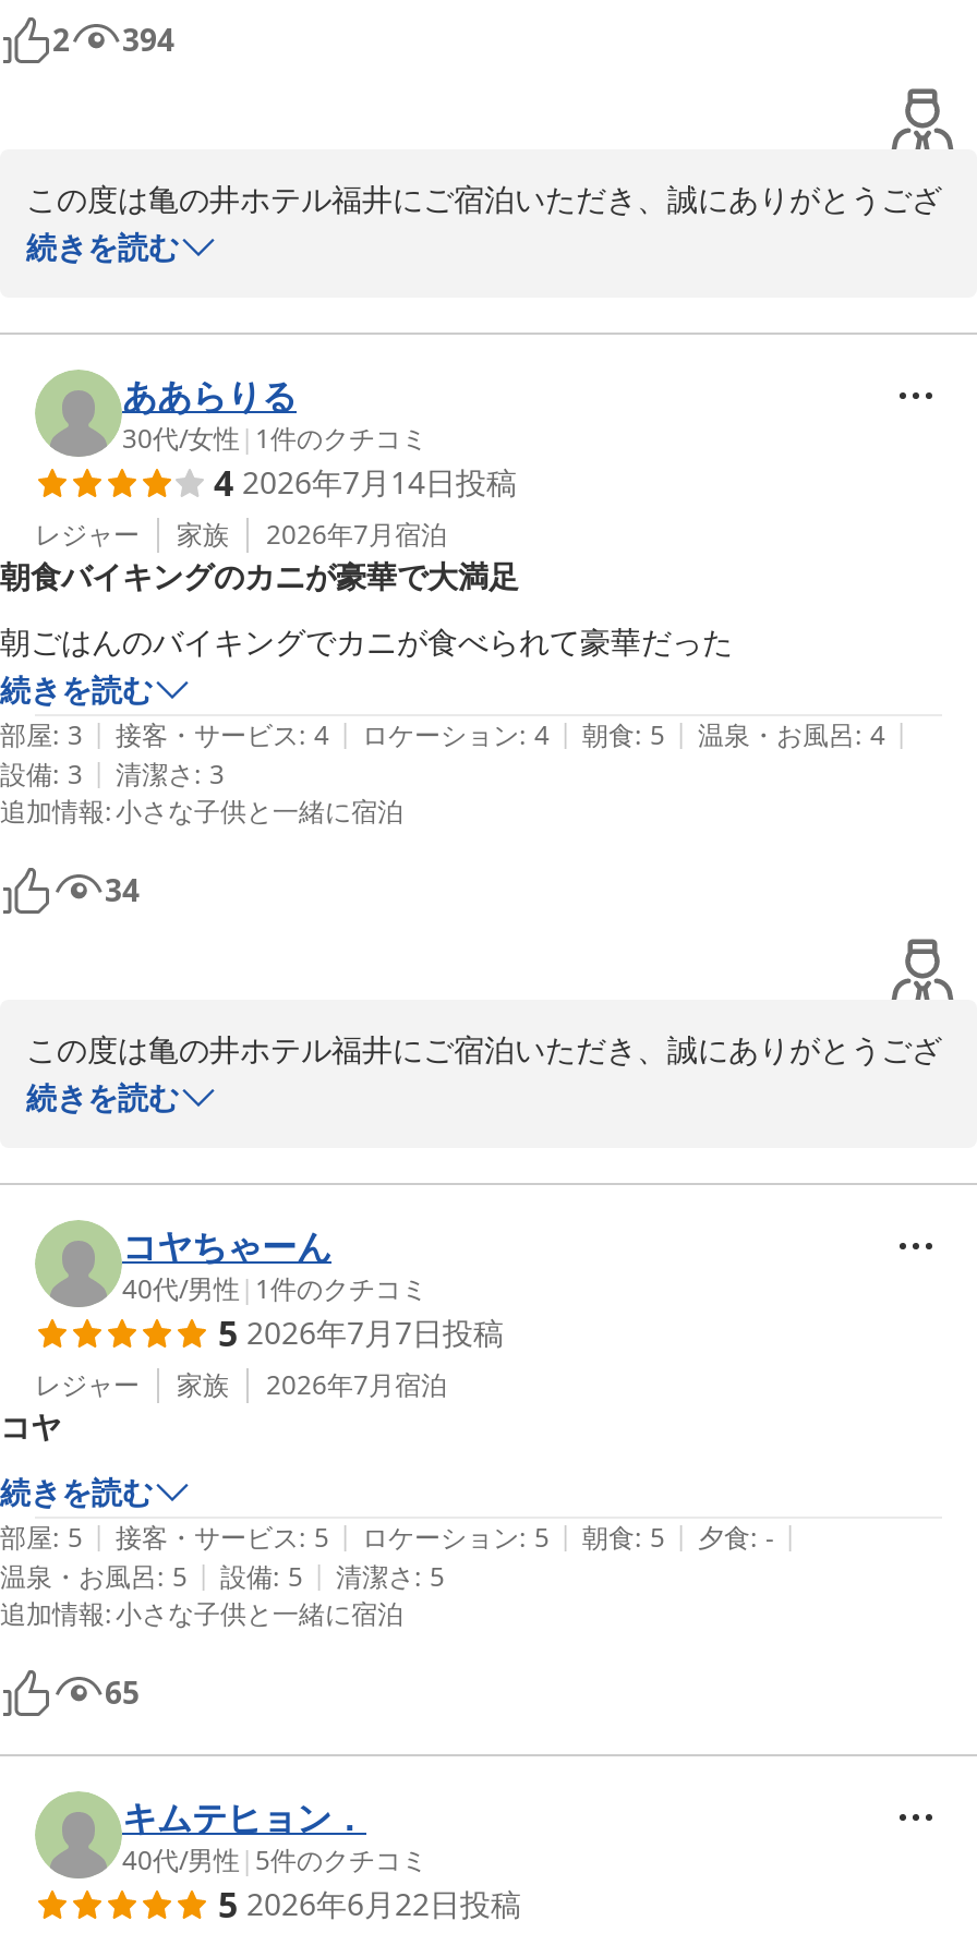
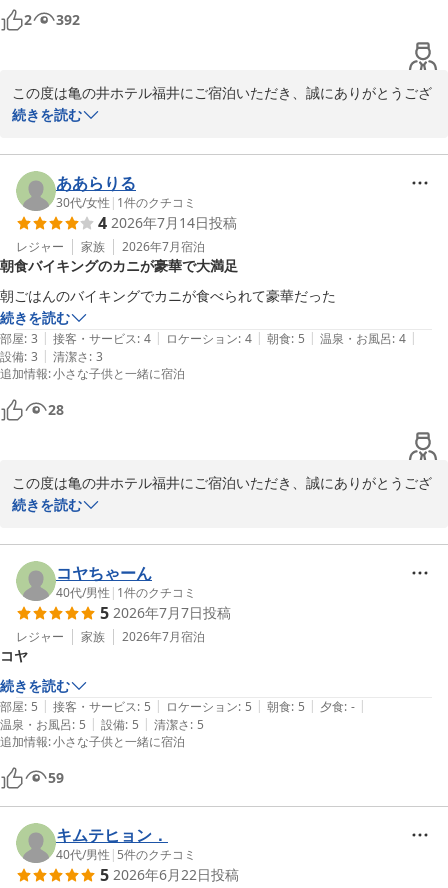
- 2 394
+ 2 392

- 34
+ 28

- 65
+ 59
